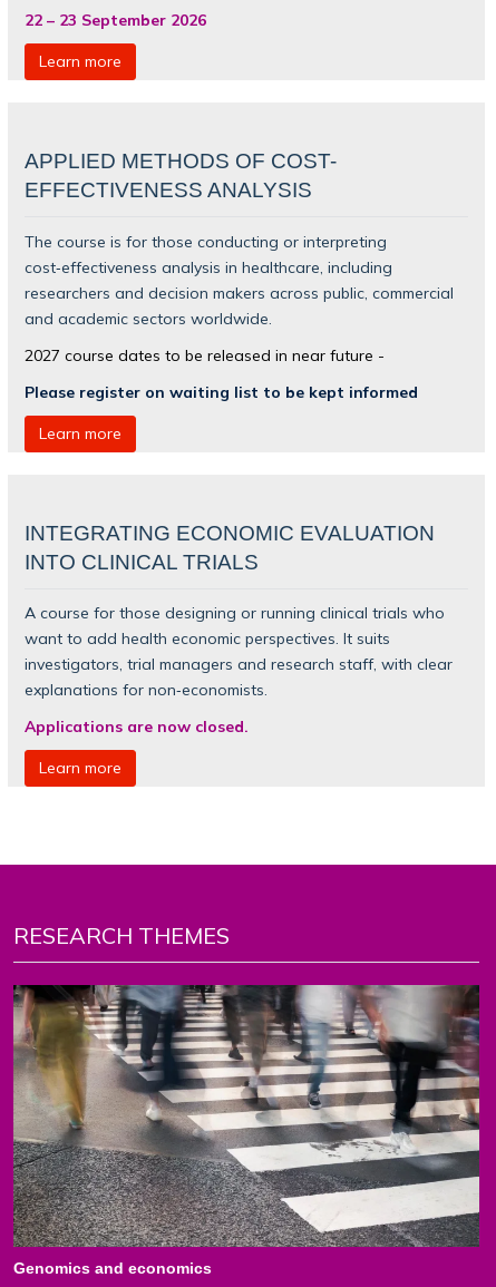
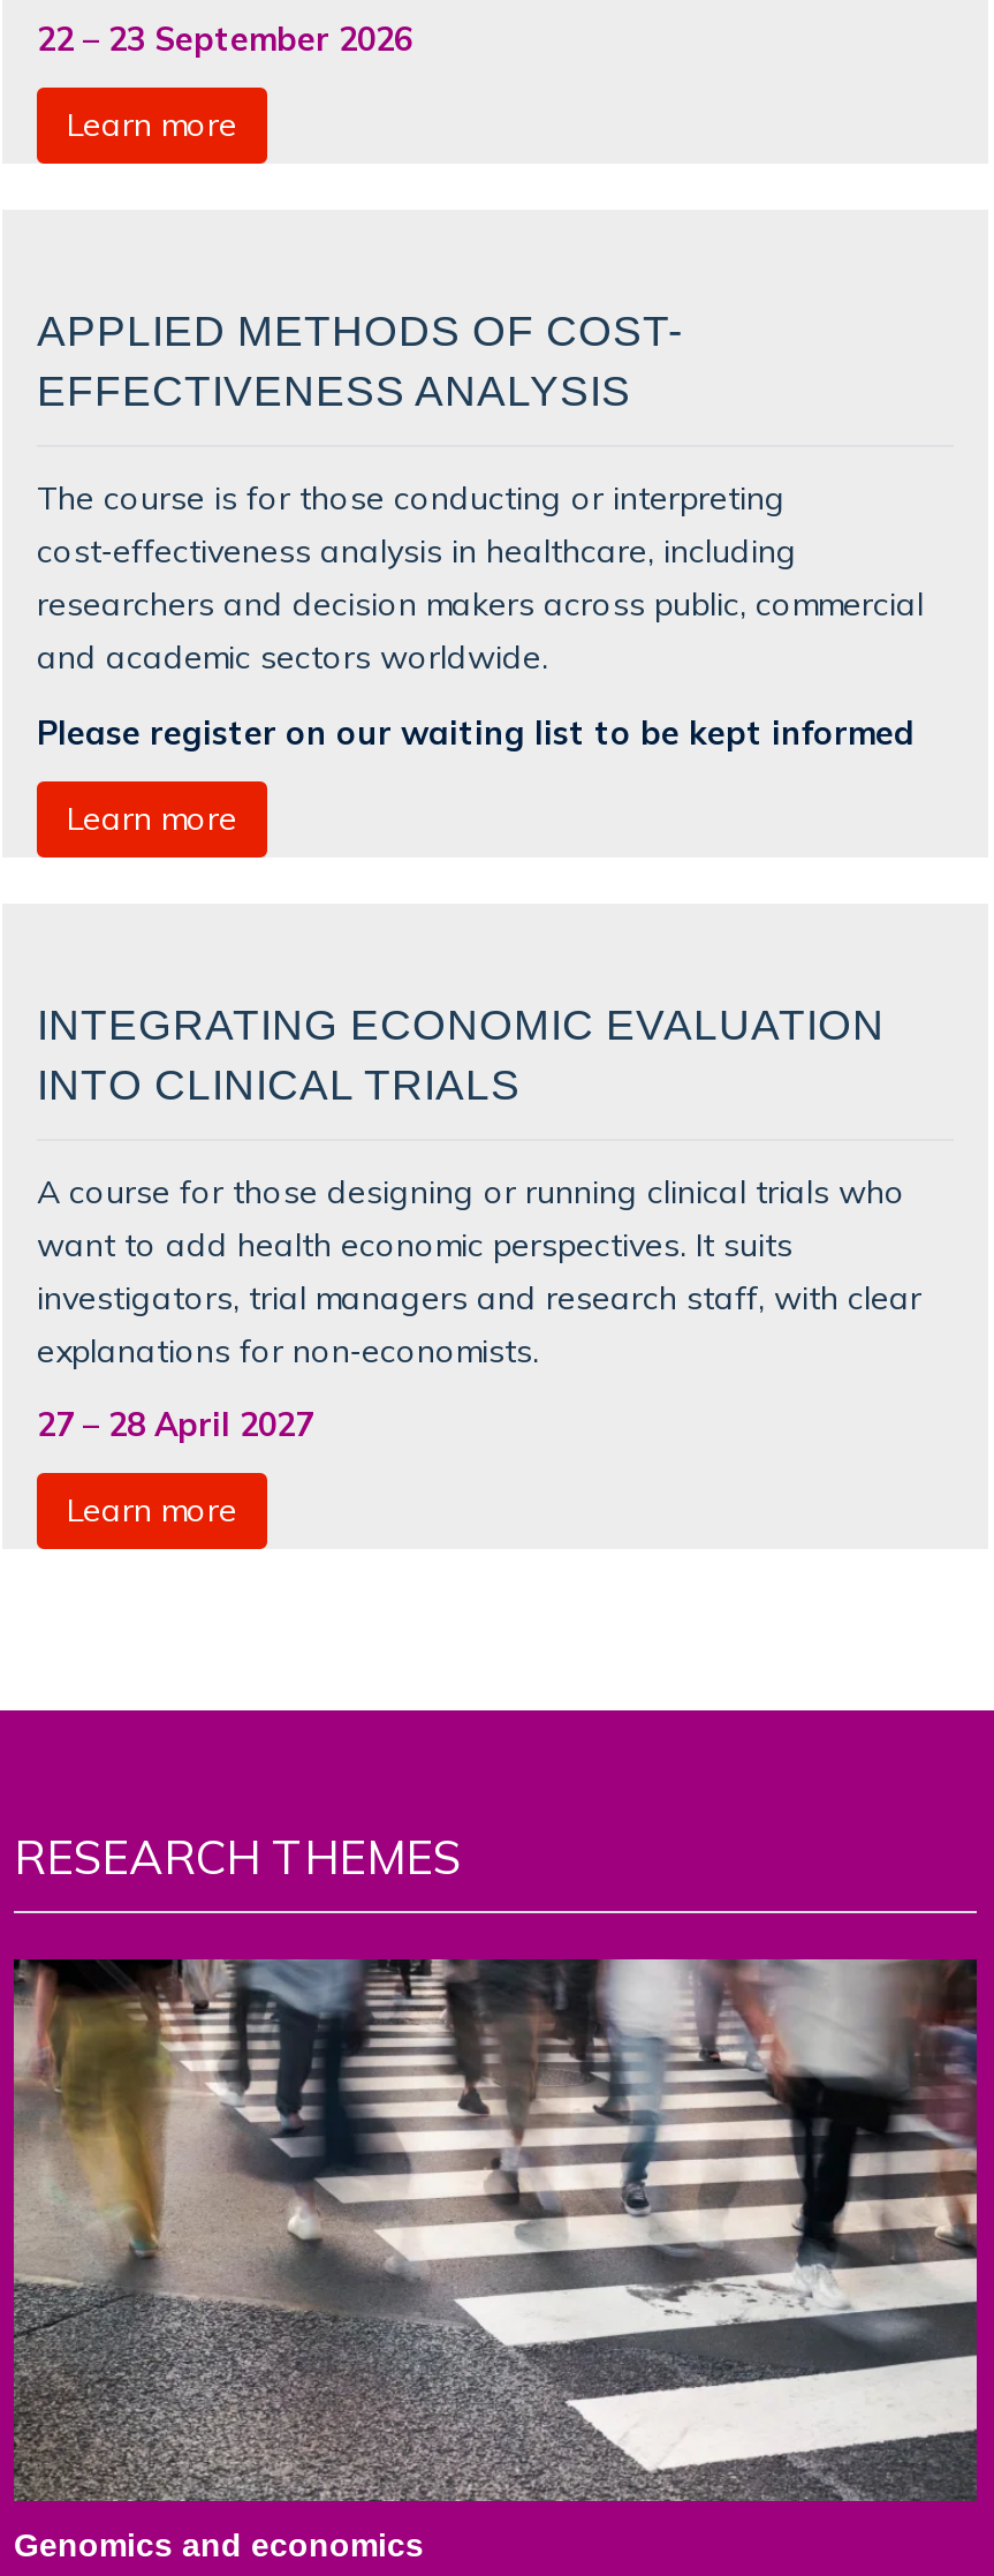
- 2027 course dates to be released in near future -
- Please register on waiting list to be kept informed
+ Please register on our waiting list to be kept informed

- Applications are now closed.
+ 27 – 28 April 2027
